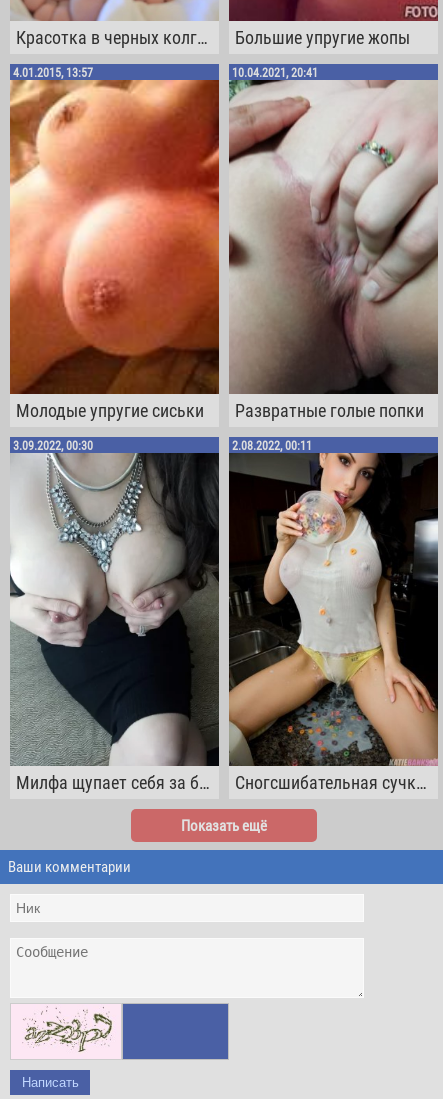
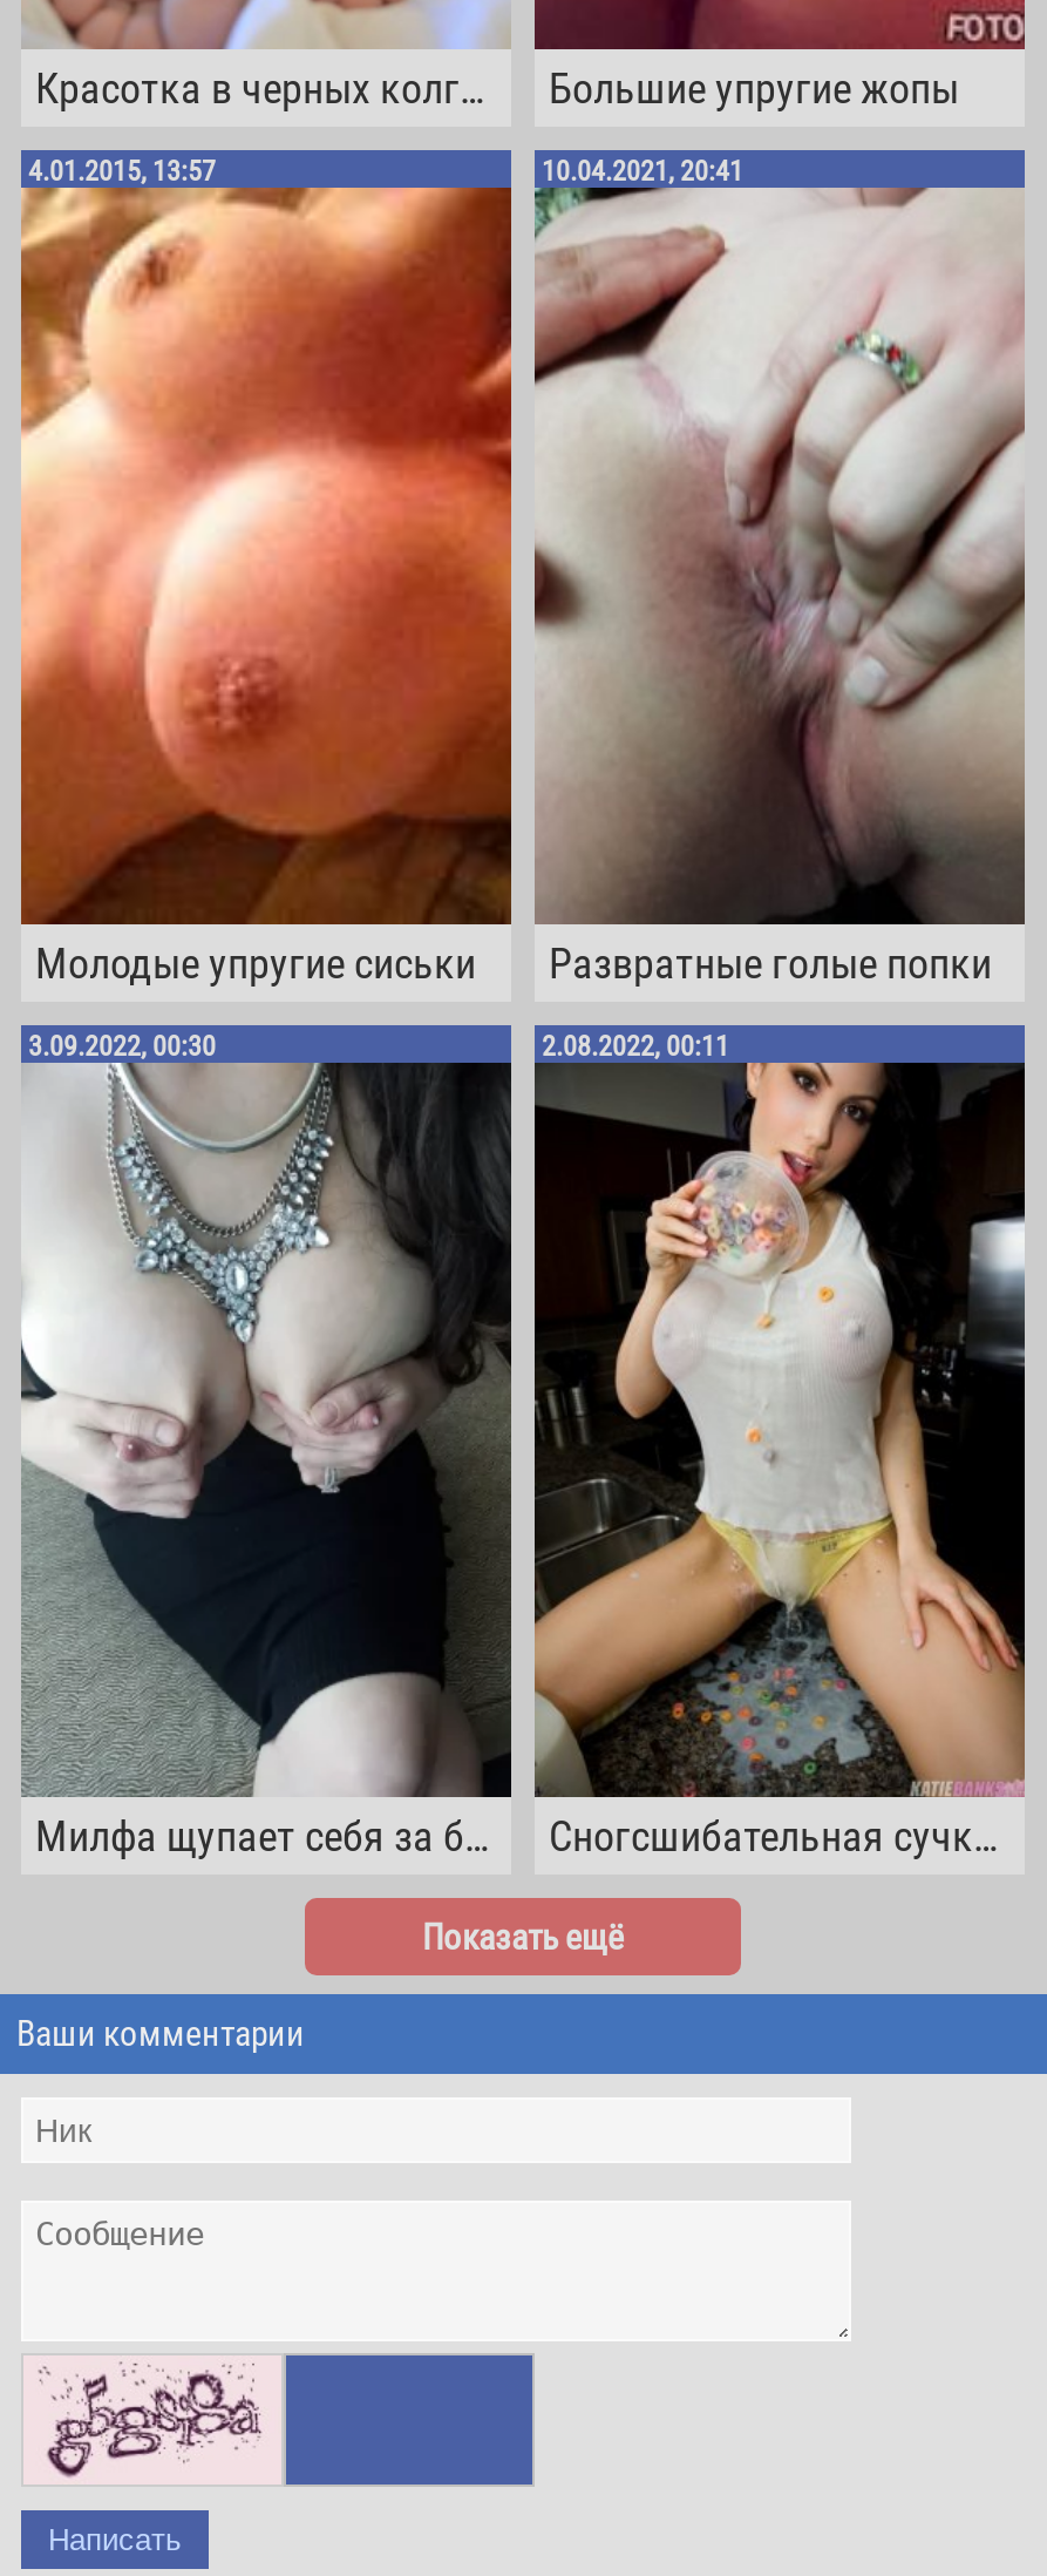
- [image]
+ [image]
